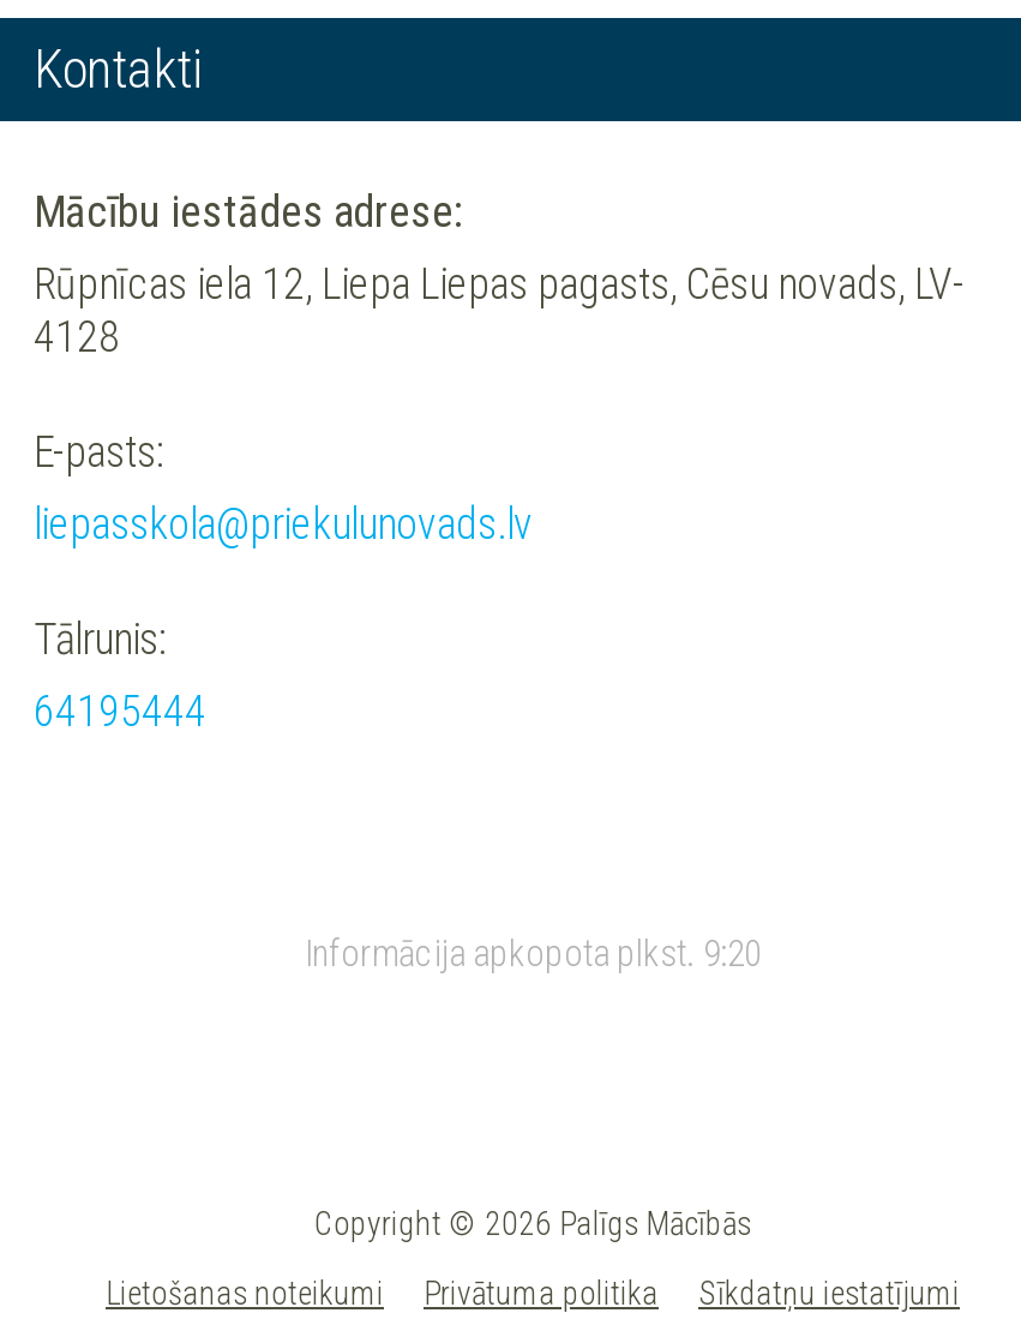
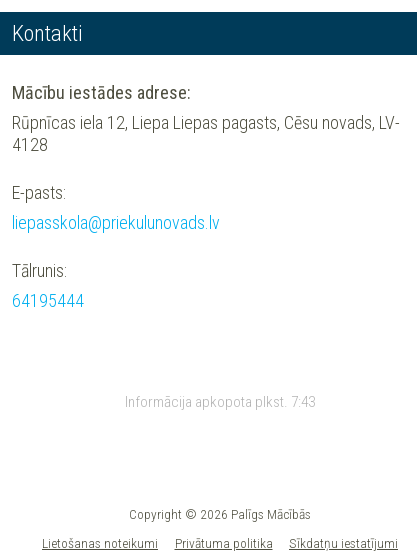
- Informācija apkopota plkst. 9:20
+ Informācija apkopota plkst. 7:43
